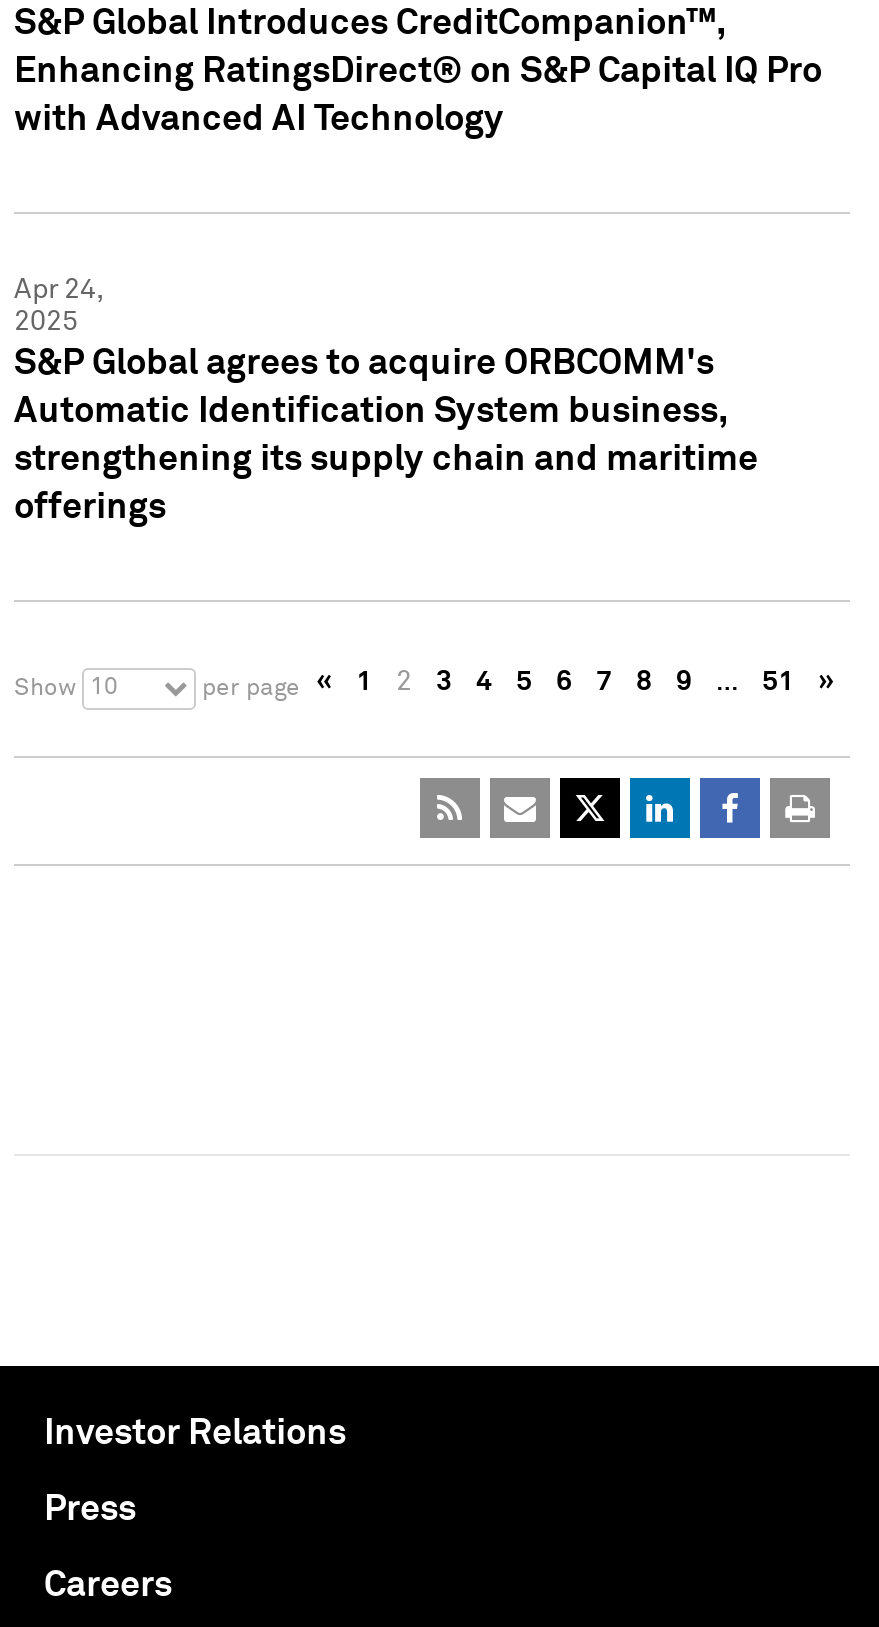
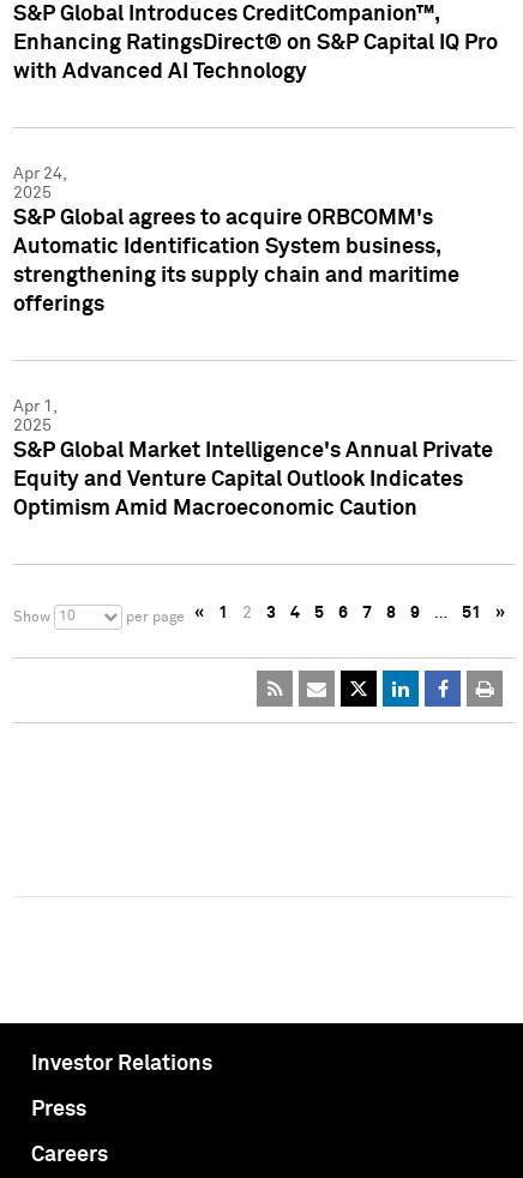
+ Apr 1,
+ 2025
+ S&P Global Market Intelligence's Annual Private
+ Equity and Venture Capital Outlook Indicates
+ Optimism Amid Macroeconomic Caution
